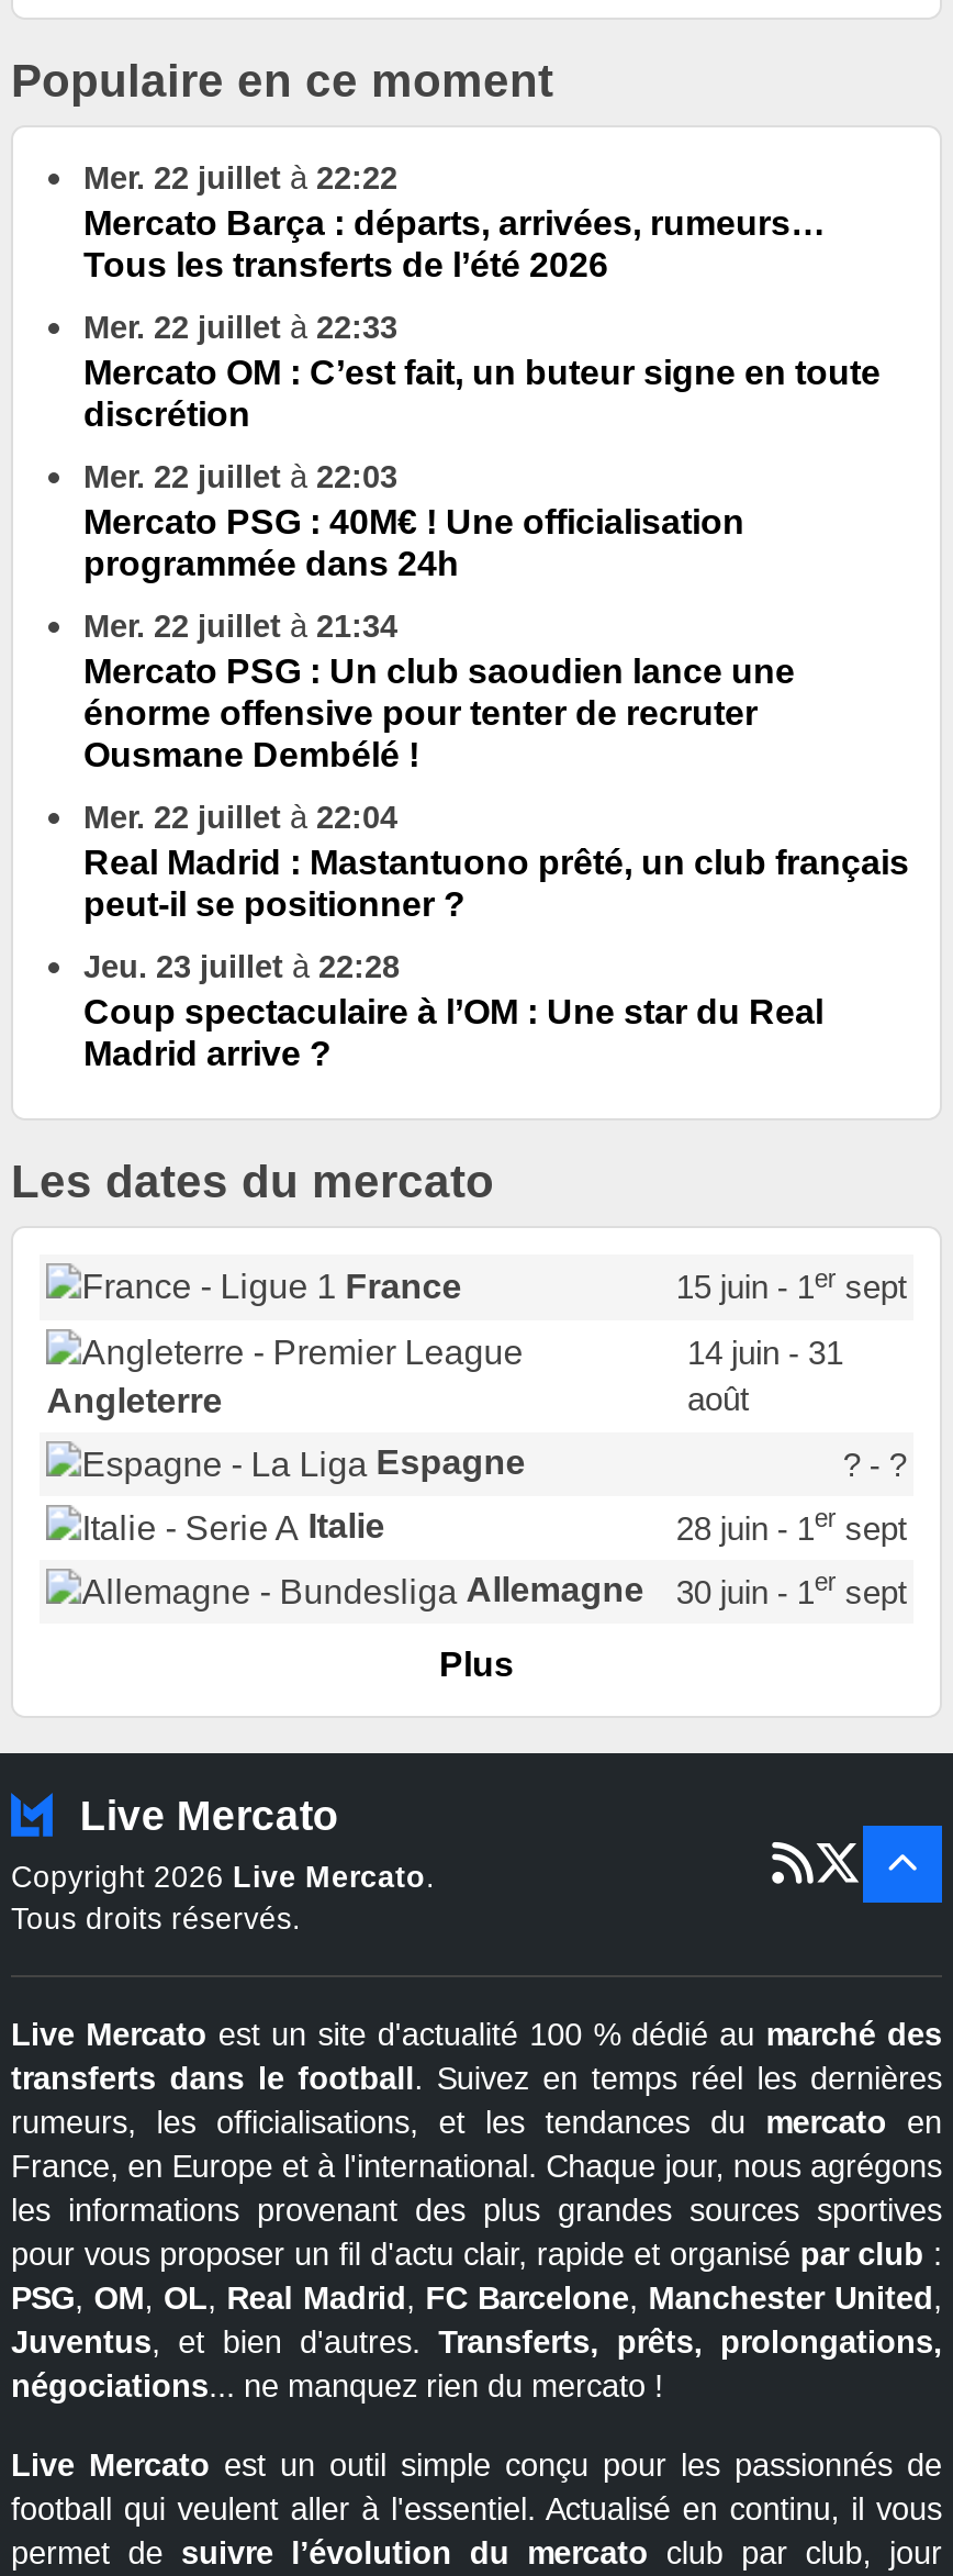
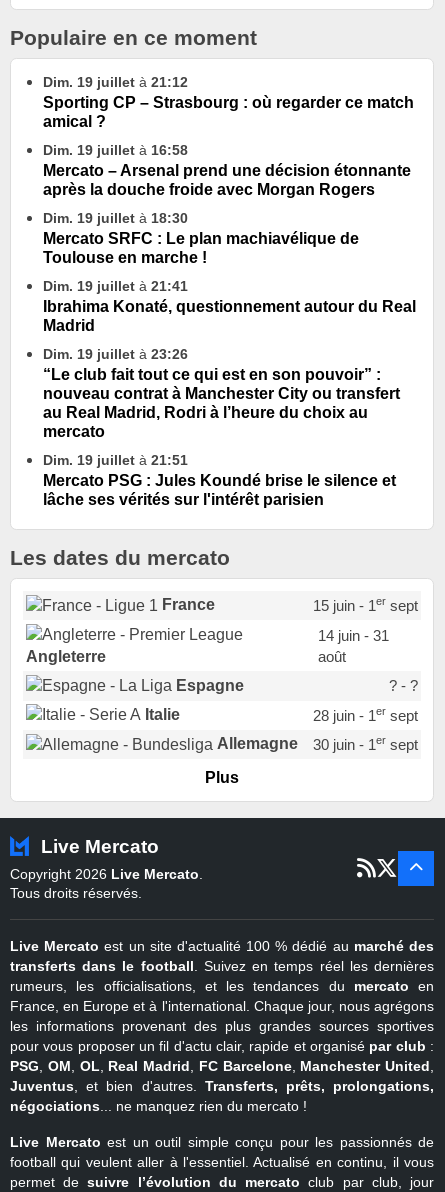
- Mer. 22 juillet à 22:22
- Mercato Barça : départs, arrivées, rumeurs…
- Tous les transferts de l’été 2026
+ Dim. 19 juillet à 21:12
+ Sporting CP – Strasbourg : où regarder ce match
+ amical ?

- Mer. 22 juillet à 22:33
- Mercato OM : C’est fait, un buteur signe en toute
- discrétion
+ Dim. 19 juillet à 16:58
+ Mercato – Arsenal prend une décision étonnante
+ après la douche froide avec Morgan Rogers

- Mer. 22 juillet à 22:03
- Mercato PSG : 40M€ ! Une officialisation
- programmée dans 24h
+ Dim. 19 juillet à 18:30
+ Mercato SRFC : Le plan machiavélique de
+ Toulouse en marche !

- Mer. 22 juillet à 21:34
- Mercato PSG : Un club saoudien lance une
- énorme offensive pour tenter de recruter
- Ousmane Dembélé !
+ Dim. 19 juillet à 21:41
+ Ibrahima Konaté, questionnement autour du Real
+ Madrid

- Mer. 22 juillet à 22:04
- Real Madrid : Mastantuono prêté, un club français
- peut-il se positionner ?
+ Dim. 19 juillet à 23:26
+ “Le club fait tout ce qui est en son pouvoir” :
+ nouveau contrat à Manchester City ou transfert
+ au Real Madrid, Rodri à l’heure du choix au
+ mercato

- Jeu. 23 juillet à 22:28
- Coup spectaculaire à l’OM : Une star du Real
- Madrid arrive ?
+ Dim. 19 juillet à 21:51
+ Mercato PSG : Jules Koundé brise le silence et
+ lâche ses vérités sur l'intérêt parisien
